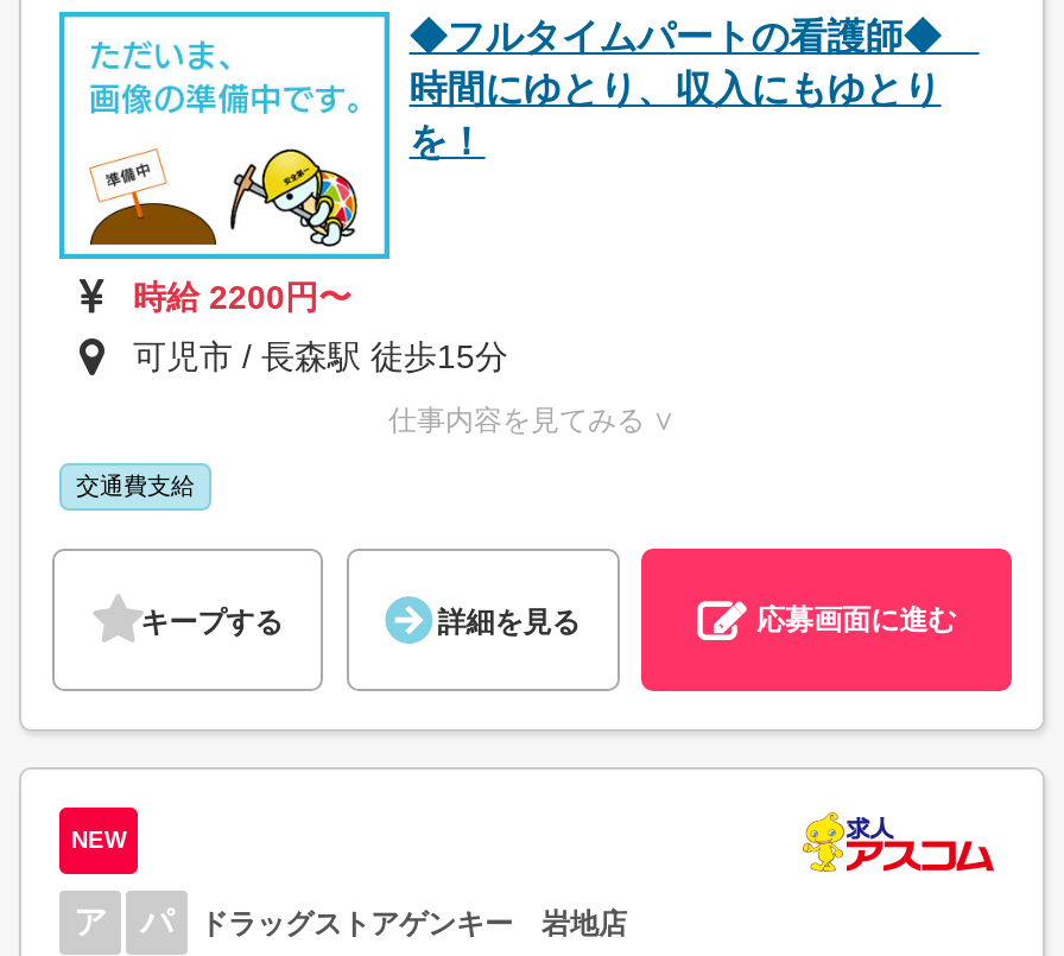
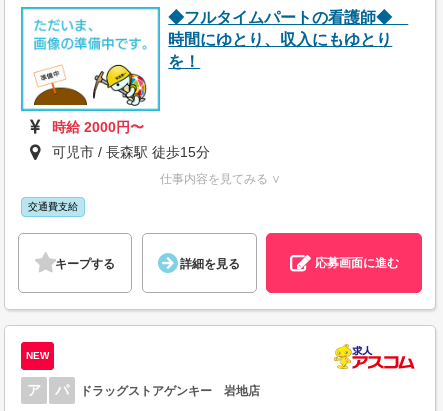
- 時給 2200円〜
+ 時給 2000円〜
